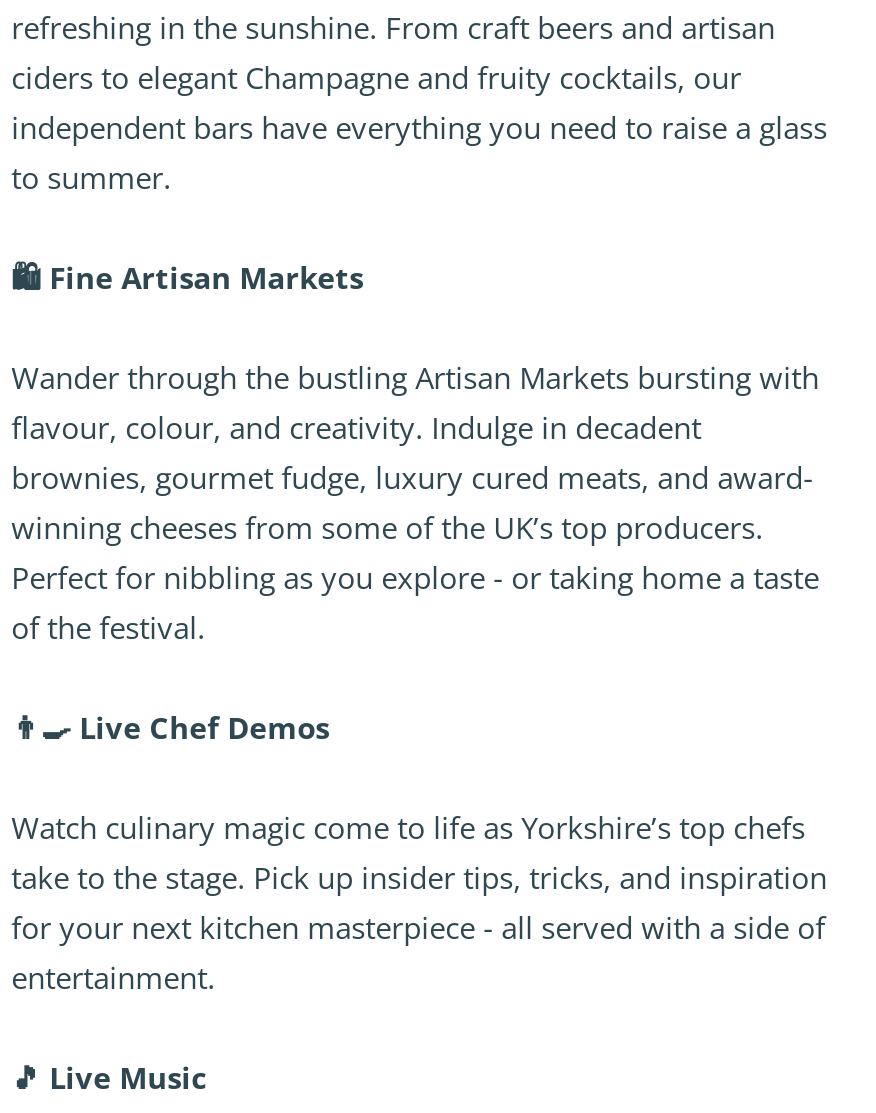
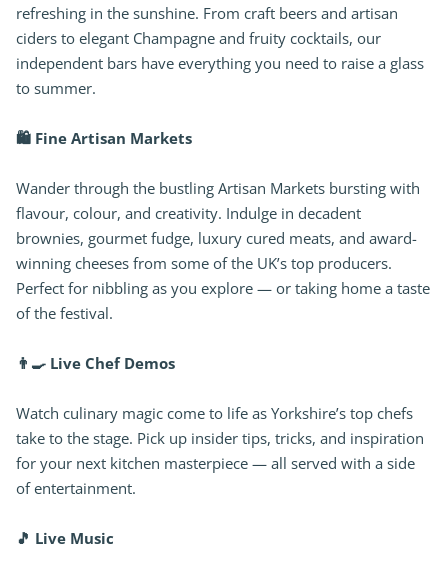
- Perfect for nibbling as you explore - or taking home a taste
+ Perfect for nibbling as you explore — or taking home a taste

- for your next kitchen masterpiece - all served with a side of
- entertainment.
+ for your next kitchen masterpiece — all served with a side
+ of entertainment.
